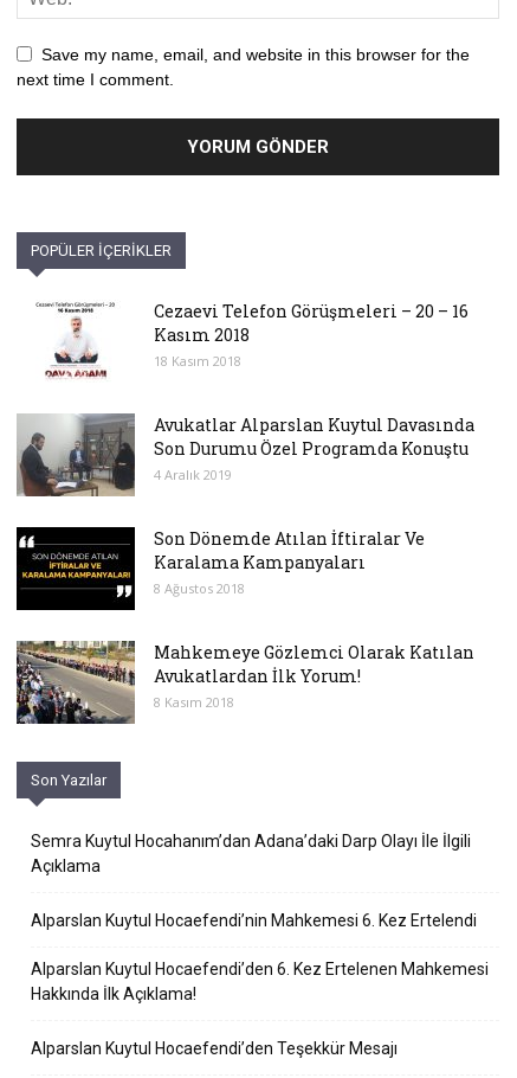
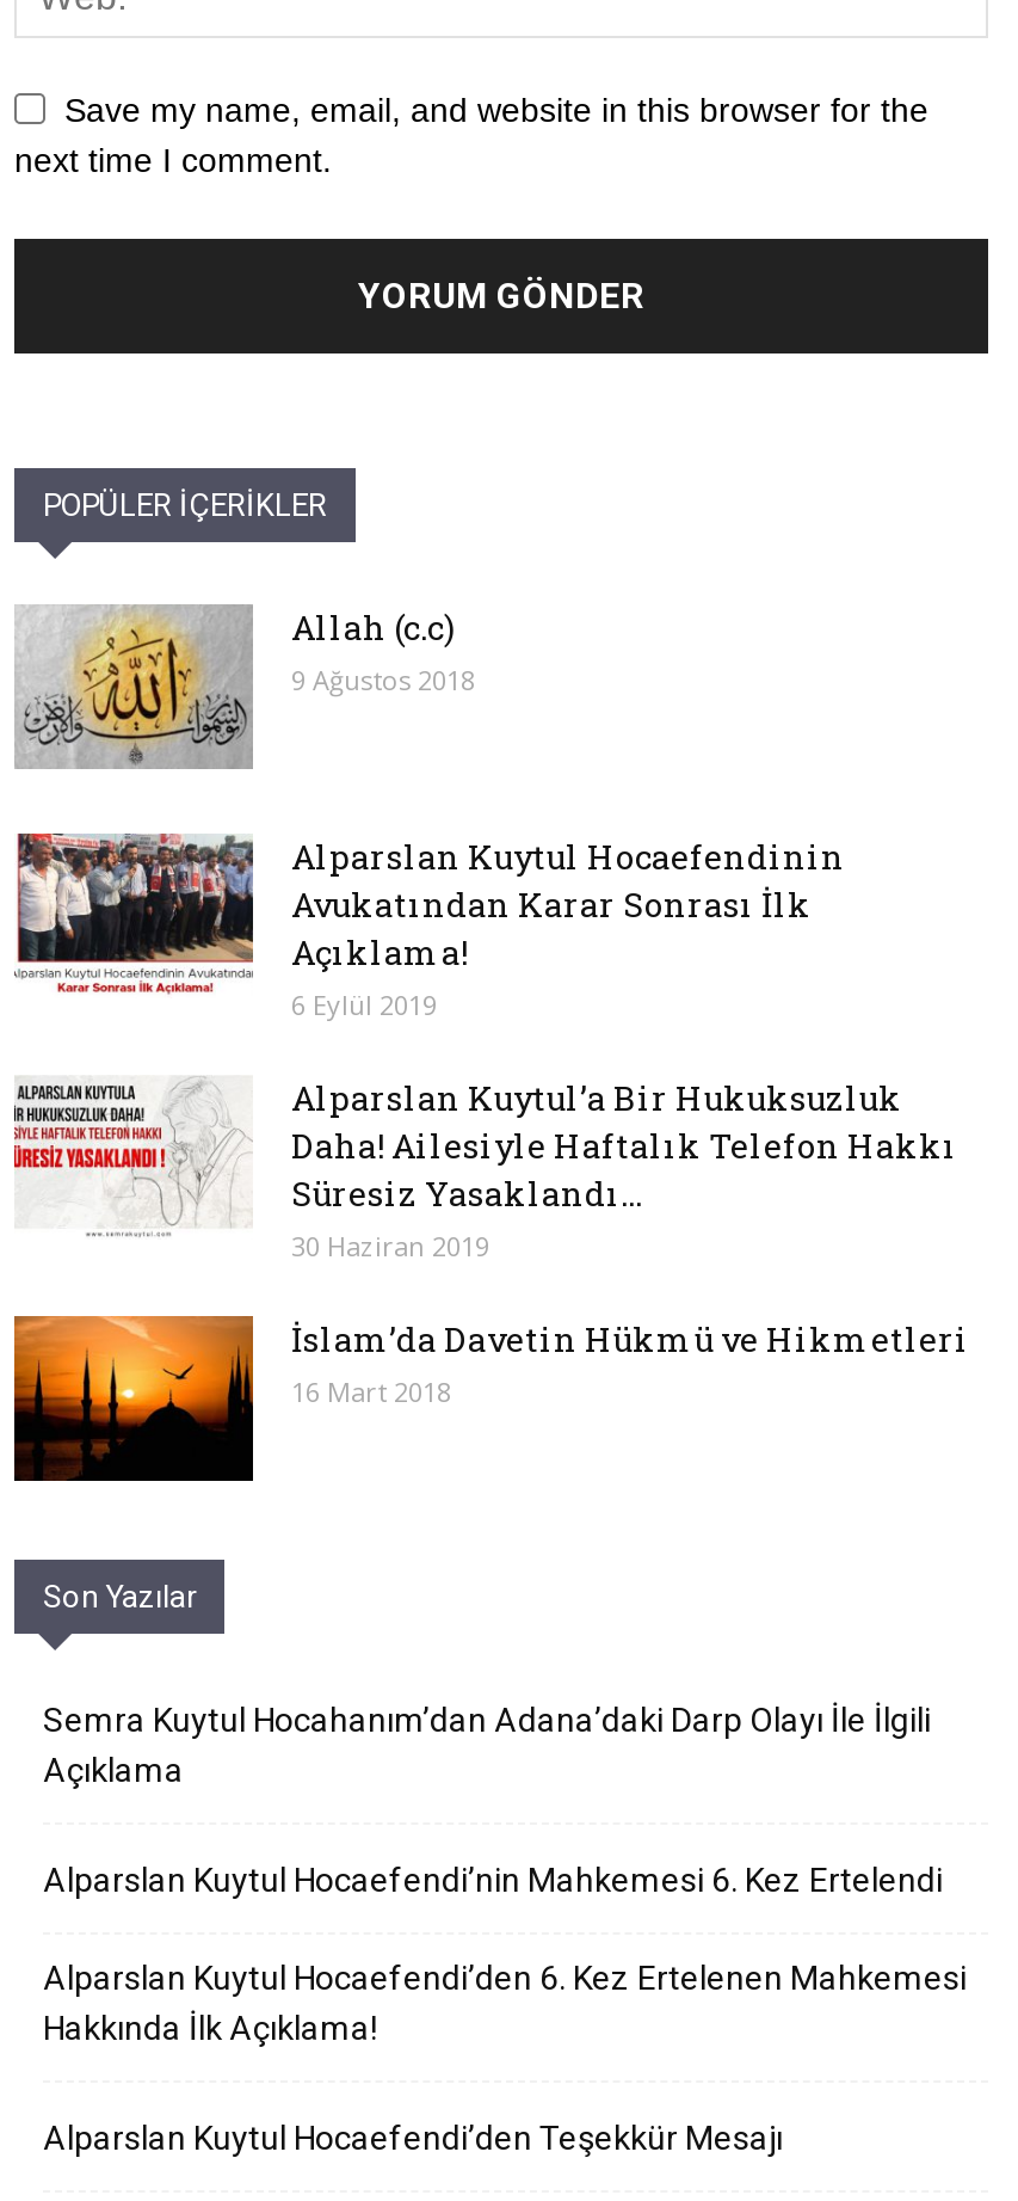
- [image]
- Cezaevi Telefon Görüşmeleri – 20 – 16
- Kasım 2018
- 18 Kasım 2018
+ [image]
+ Allah (c.c)
+ 9 Ağustos 2018

- [image]
- Avukatlar Alparslan Kuytul Davasında
- Son Durumu Özel Programda Konuştu
- 4 Aralık 2019
+ [image]
+ Alparslan Kuytul Hocaefendinin
+ Avukatından Karar Sonrası İlk
+ Açıklama!
+ 6 Eylül 2019

- [image]
- Son Dönemde Atılan İftiralar Ve
- Karalama Kampanyaları
- 8 Ağustos 2018
+ [image]
+ Alparslan Kuytul’a Bir Hukuksuzluk
+ Daha! Ailesiyle Haftalık Telefon Hakkı
+ Süresiz Yasaklandı...
+ 30 Haziran 2019

- [image]
- Mahkemeye Gözlemci Olarak Katılan
- Avukatlardan İlk Yorum!
- 8 Kasım 2018
+ [image]
+ İslam’da Davetin Hükmü ve Hikmetleri
+ 16 Mart 2018
